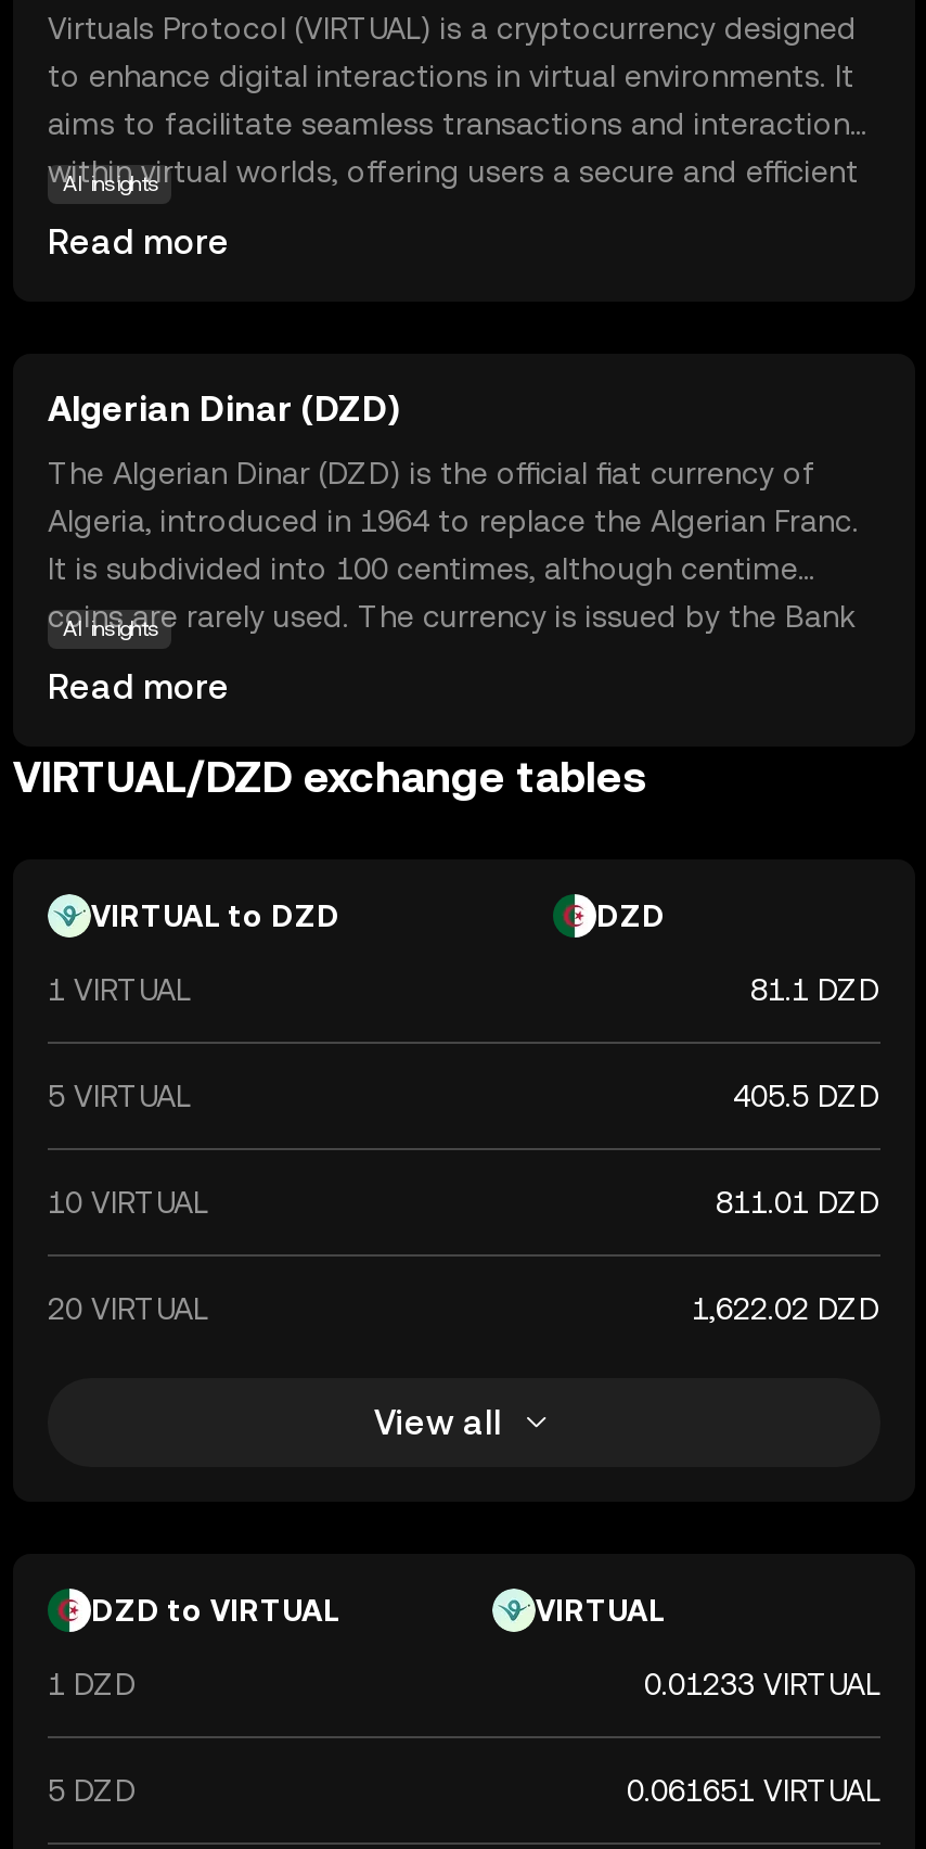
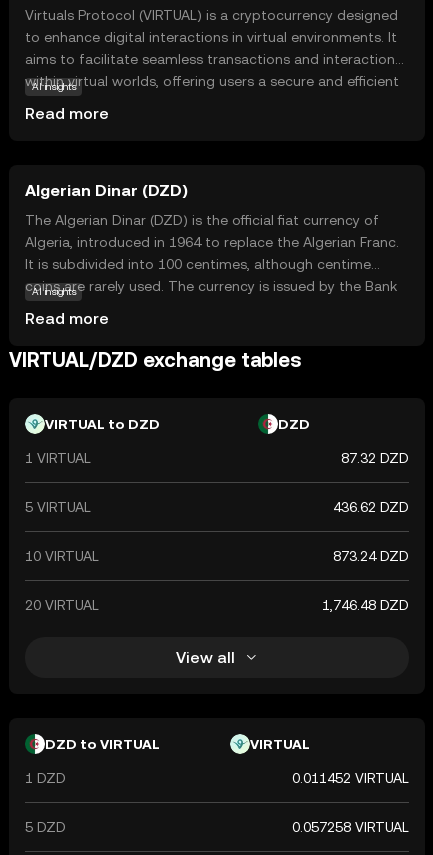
- 81.1 DZD
+ 87.32 DZD

- 405.5 DZD
+ 436.62 DZD

- 811.01 DZD
+ 873.24 DZD

- 1,622.02 DZD
+ 1,746.48 DZD

- 0.01233 VIRTUAL
+ 0.011452 VIRTUAL

- 0.061651 VIRTUAL
+ 0.057258 VIRTUAL
